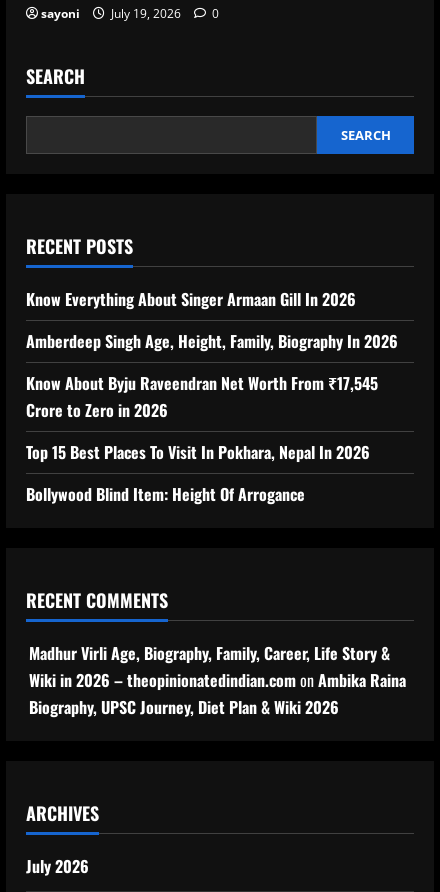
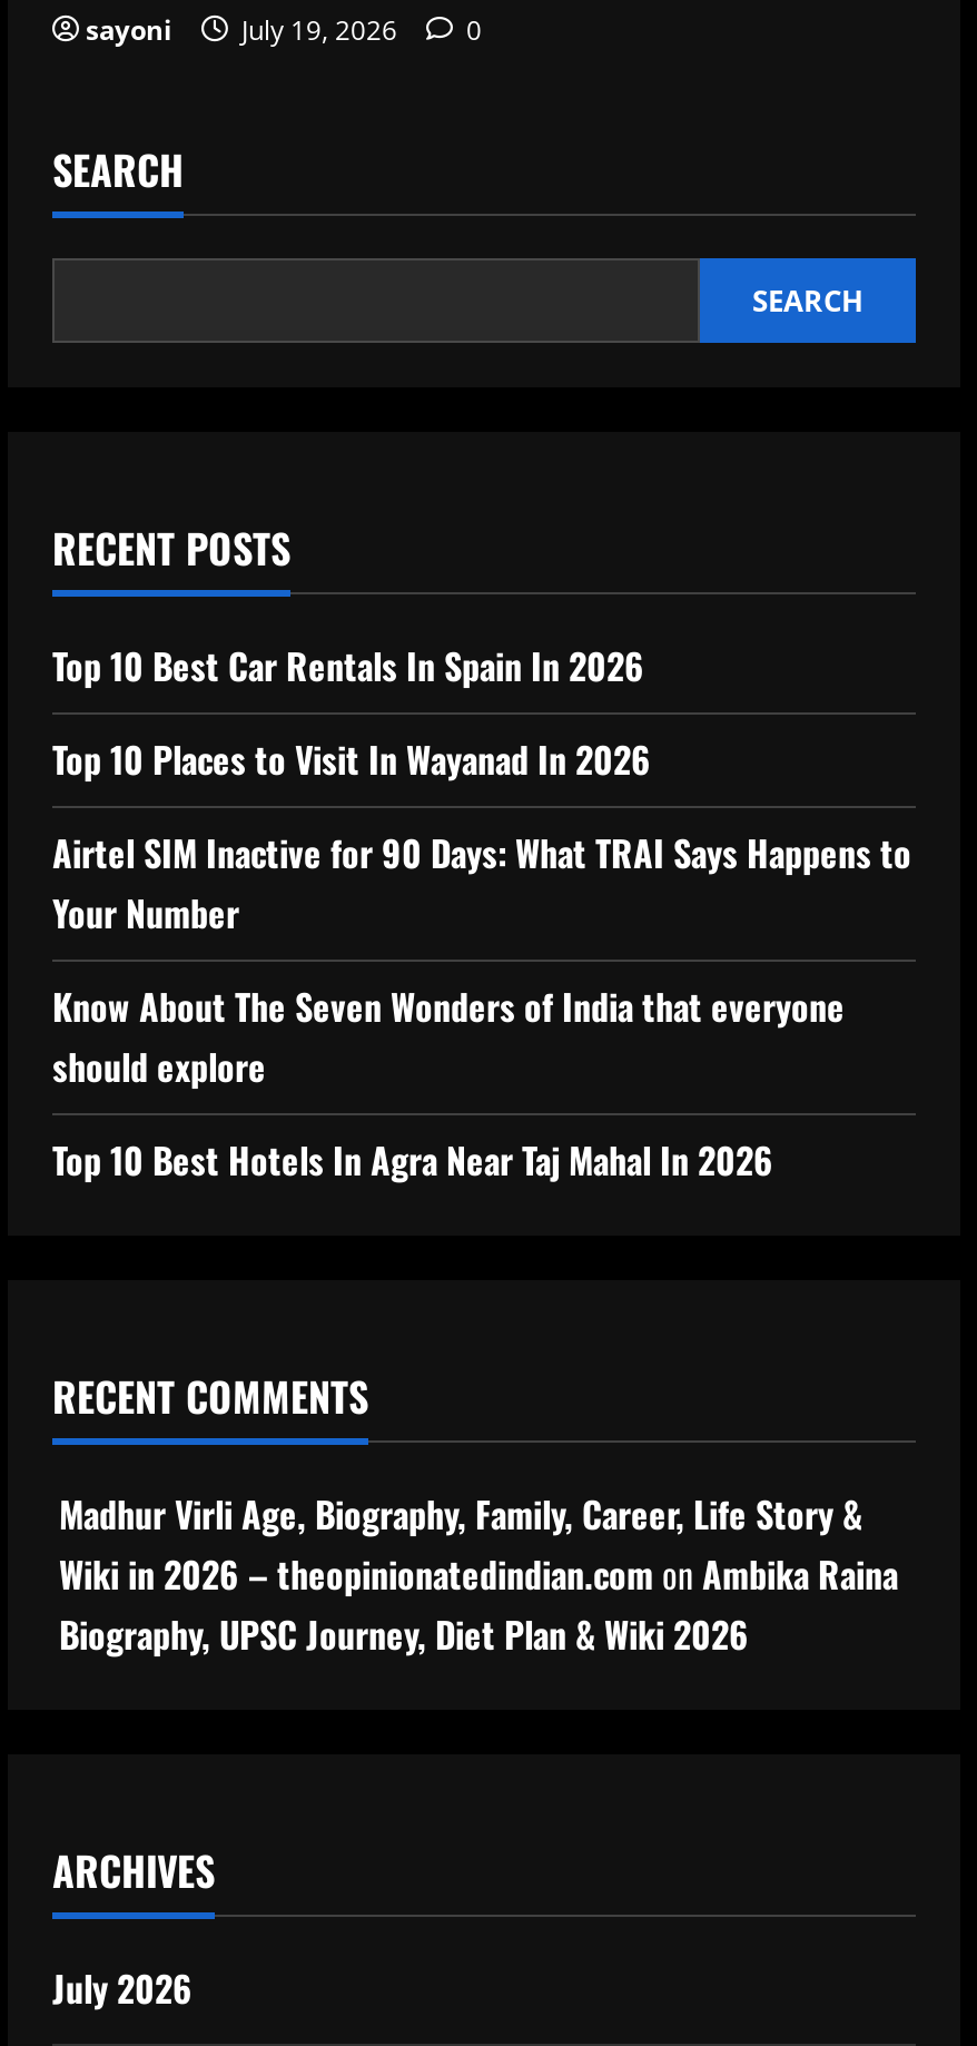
- Know Everything About Singer Armaan Gill In 2026
+ Top 10 Best Car Rentals In Spain In 2026

- Amberdeep Singh Age, Height, Family, Biography In 2026
+ Top 10 Places to Visit In Wayanad In 2026

- Know About Byju Raveendran Net Worth From ₹17,545
- Crore to Zero in 2026
+ Airtel SIM Inactive for 90 Days: What TRAI Says Happens to
+ Your Number

- Top 15 Best Places To Visit In Pokhara, Nepal In 2026
+ Know About The Seven Wonders of India that everyone
+ should explore

- Bollywood Blind Item: Height Of Arrogance
+ Top 10 Best Hotels In Agra Near Taj Mahal In 2026
